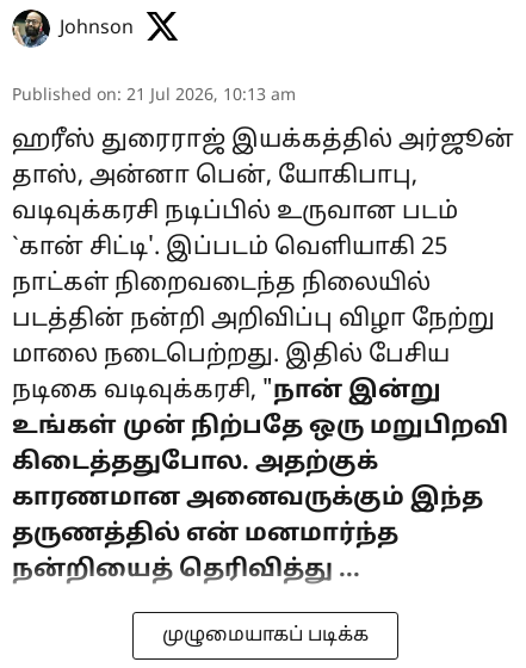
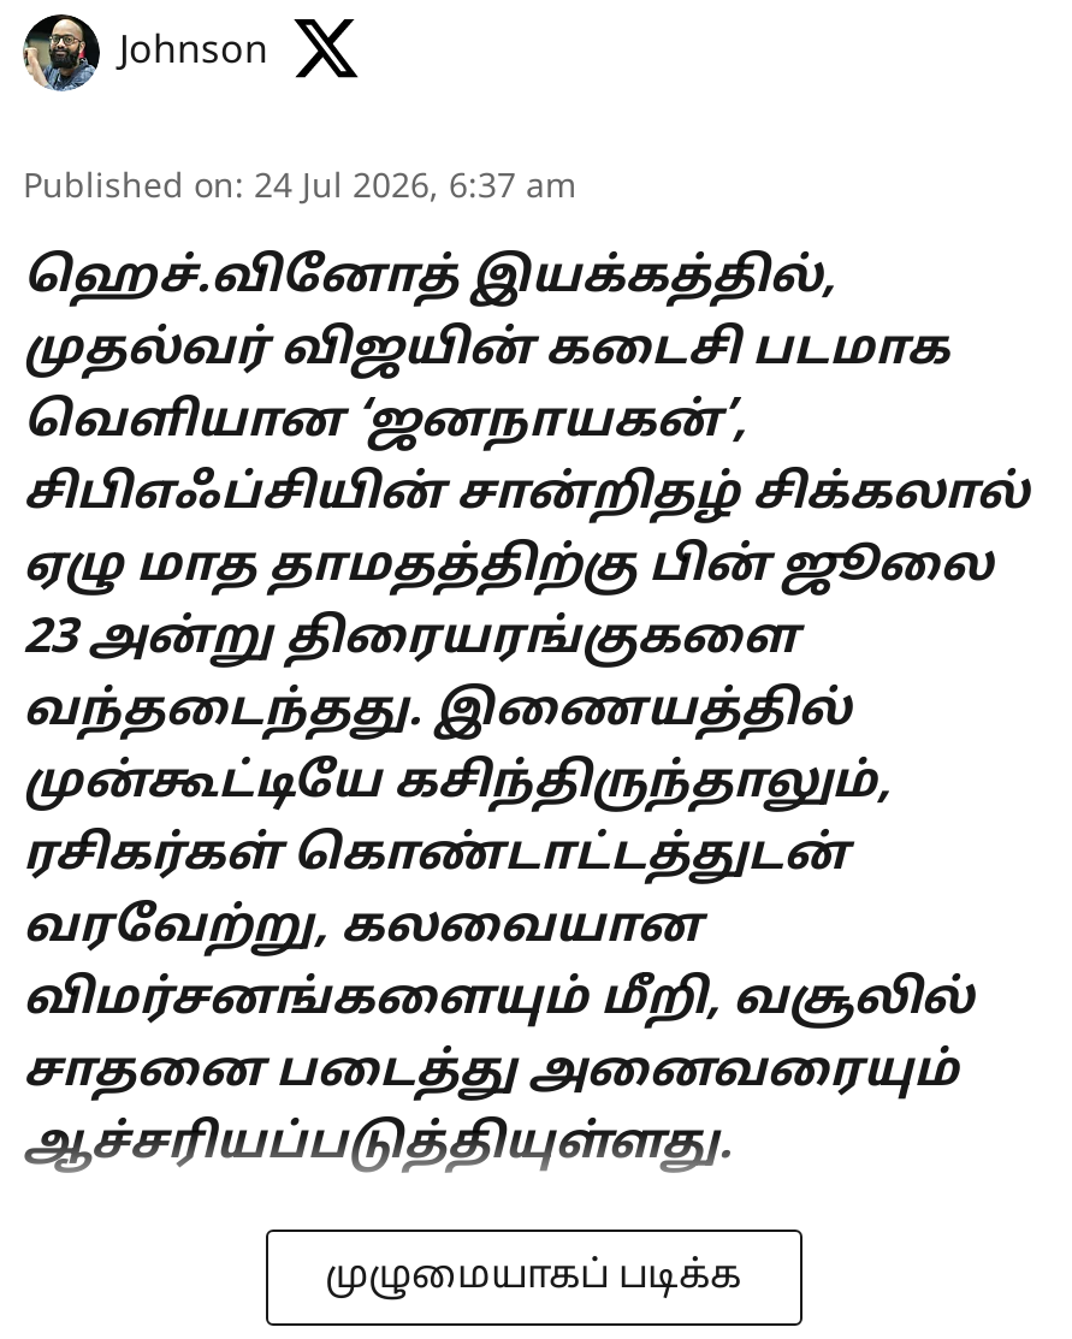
- Published on: 21 Jul 2026, 10:13 am
+ Published on: 24 Jul 2026, 6:37 am

- ஹரீஸ் துரைராஜ் இயக்கத்தில் அர்ஜூன்
- தாஸ், அன்னா பென், யோகிபாபு,
- வடிவுக்கரசி நடிப்பில் உருவான படம்
- `கான் சிட்டி'. இப்படம் வெளியாகி 25
- நாட்கள் நிறைவடைந்த நிலையில்
- படத்தின் நன்றி அறிவிப்பு விழா நேற்று
- மாலை நடைபெற்றது. இதில் பேசிய
- நடிகை வடிவுக்கரசி, "நான் இன்று
- உங்கள் முன் நிற்பதே ஒரு மறுபிறவி
- கிடைத்ததுபோல. அதற்குக்
- காரணமான அனைவருக்கும் இந்த
- தருணத்தில் என் மனமார்ந்த
- நன்றியைத் தெரிவித்து ...
+ ஹெச்.வினோத் இயக்கத்தில்,
+ முதல்வர் விஜயின் கடைசி படமாக
+ வெளியான ‘ஜனநாயகன்’,
+ சிபிஎஃப்சியின் சான்றிதழ் சிக்கலால்
+ ஏழு மாத தாமதத்திற்கு பின் ஜூலை
+ 23 அன்று திரையரங்குகளை
+ வந்தடைந்தது. இணையத்தில்
+ முன்கூட்டியே கசிந்திருந்தாலும்,
+ ரசிகர்கள் கொண்டாட்டத்துடன்
+ வரவேற்று, கலவையான
+ விமர்சனங்களையும் மீறி, வசூலில்
+ சாதனை படைத்து அனைவரையும்
+ ஆச்சரியப்படுத்தியுள்ளது.
